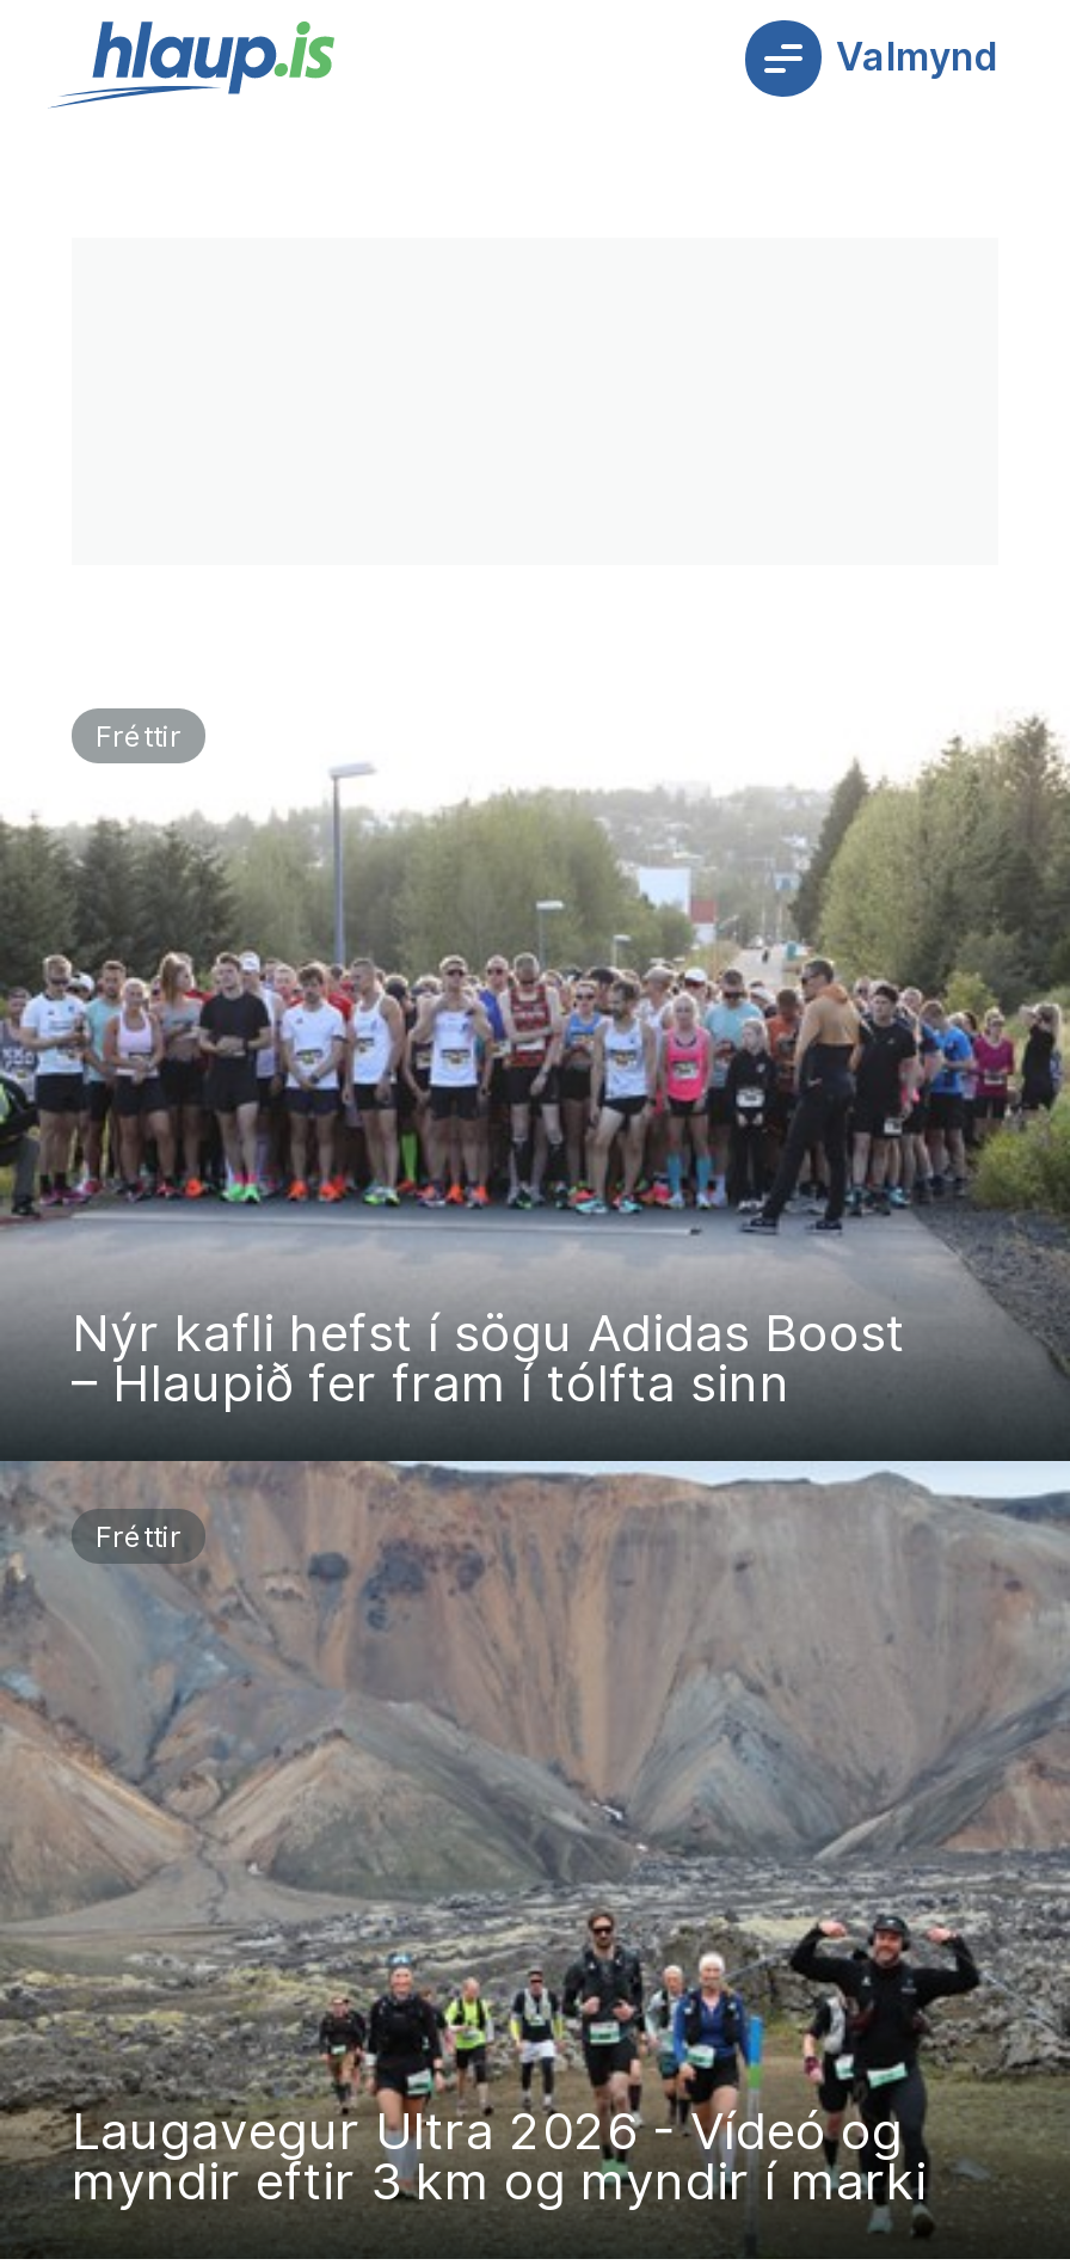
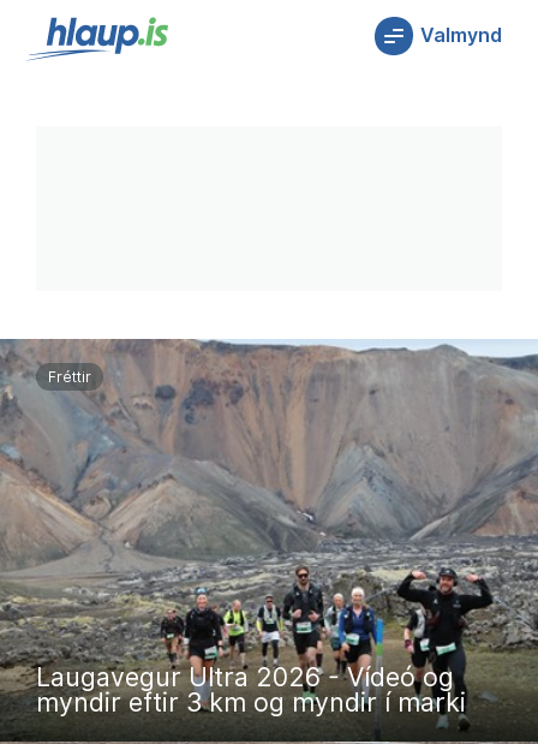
- [image]
- Fréttir

- Nýr kafli hefst í sögu Adidas Boost
- – Hlaupið fer fram í tólfta sinn
